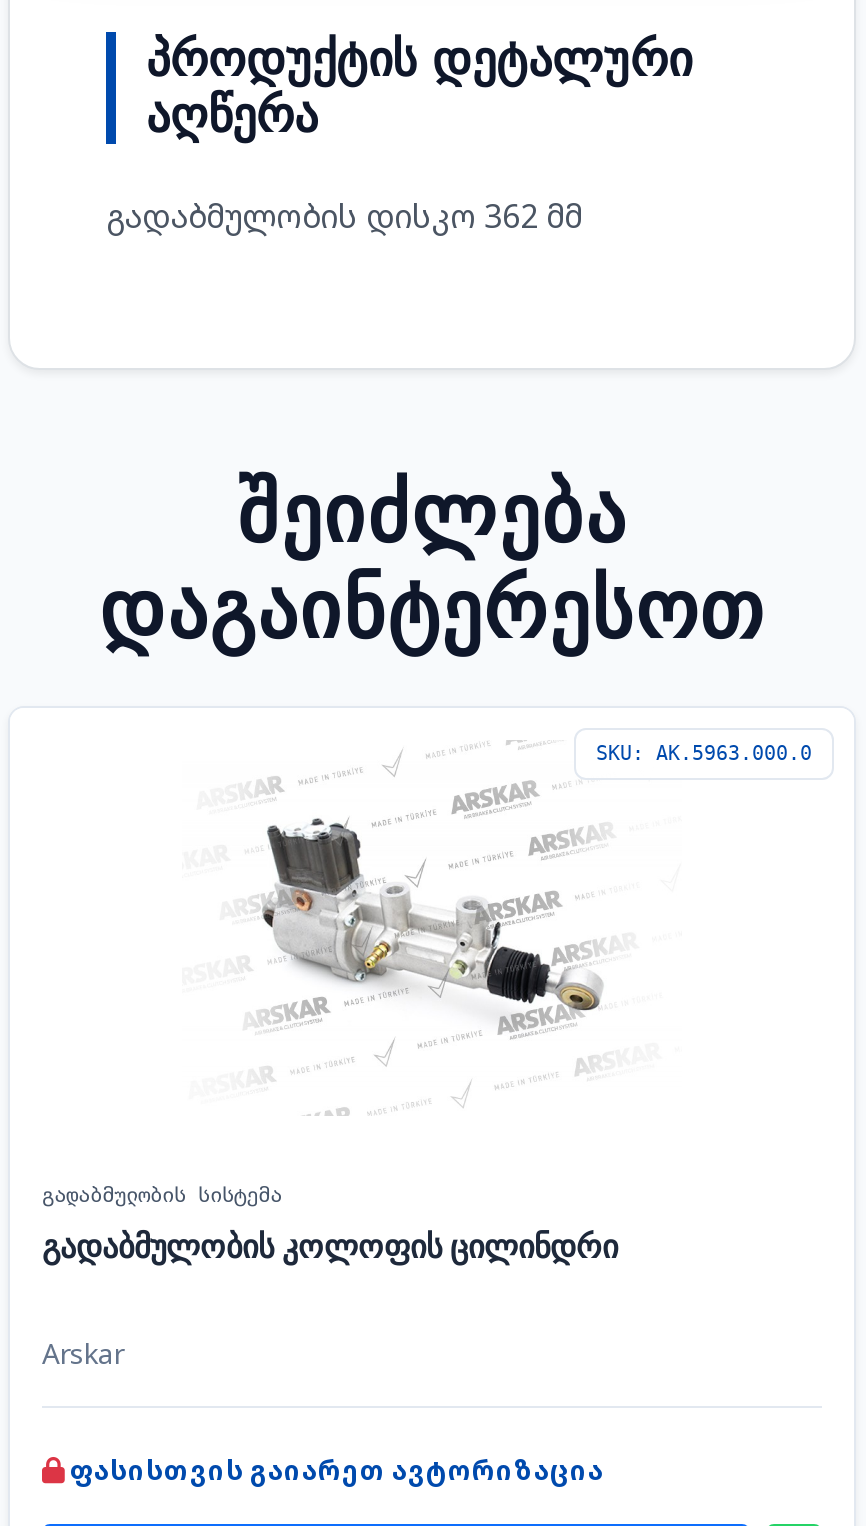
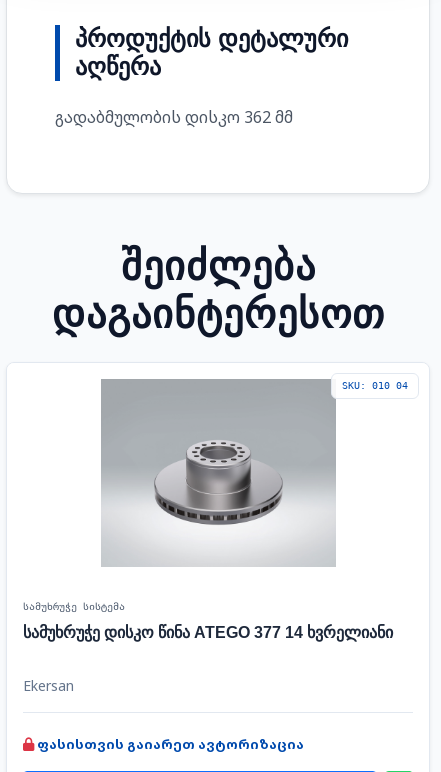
- [image]
- SKU: AK.5963.000.0
+ [image]
+ SKU: 010 04

- გადაბმულობის სისტემა
+ სამუხრუჭე სისტემა

- გადაბმულობის კოლოფის ცილინდრი
+ სამუხრუჭე დისკო წინა ATEGO 377 14 ხვრელიანი

- Arskar
+ Ekersan
